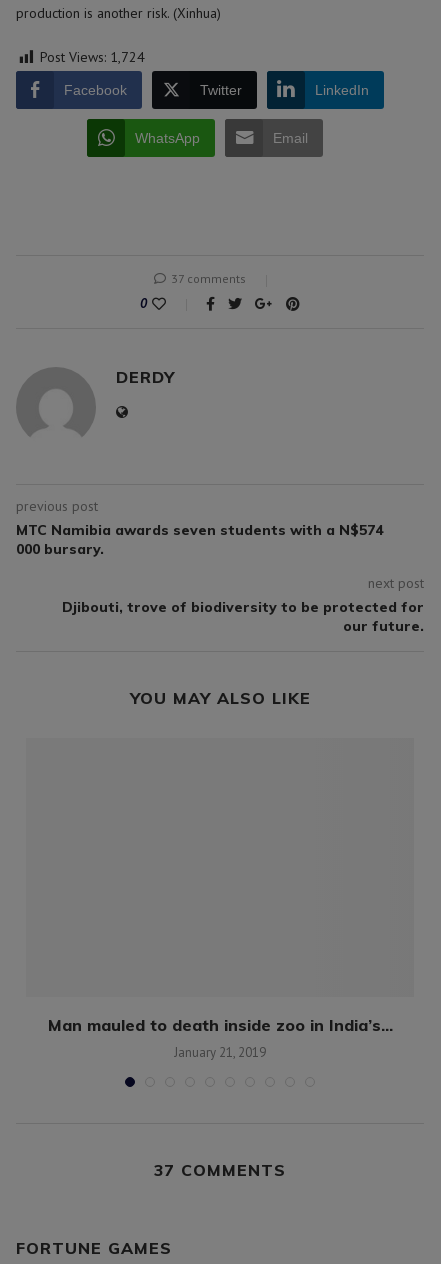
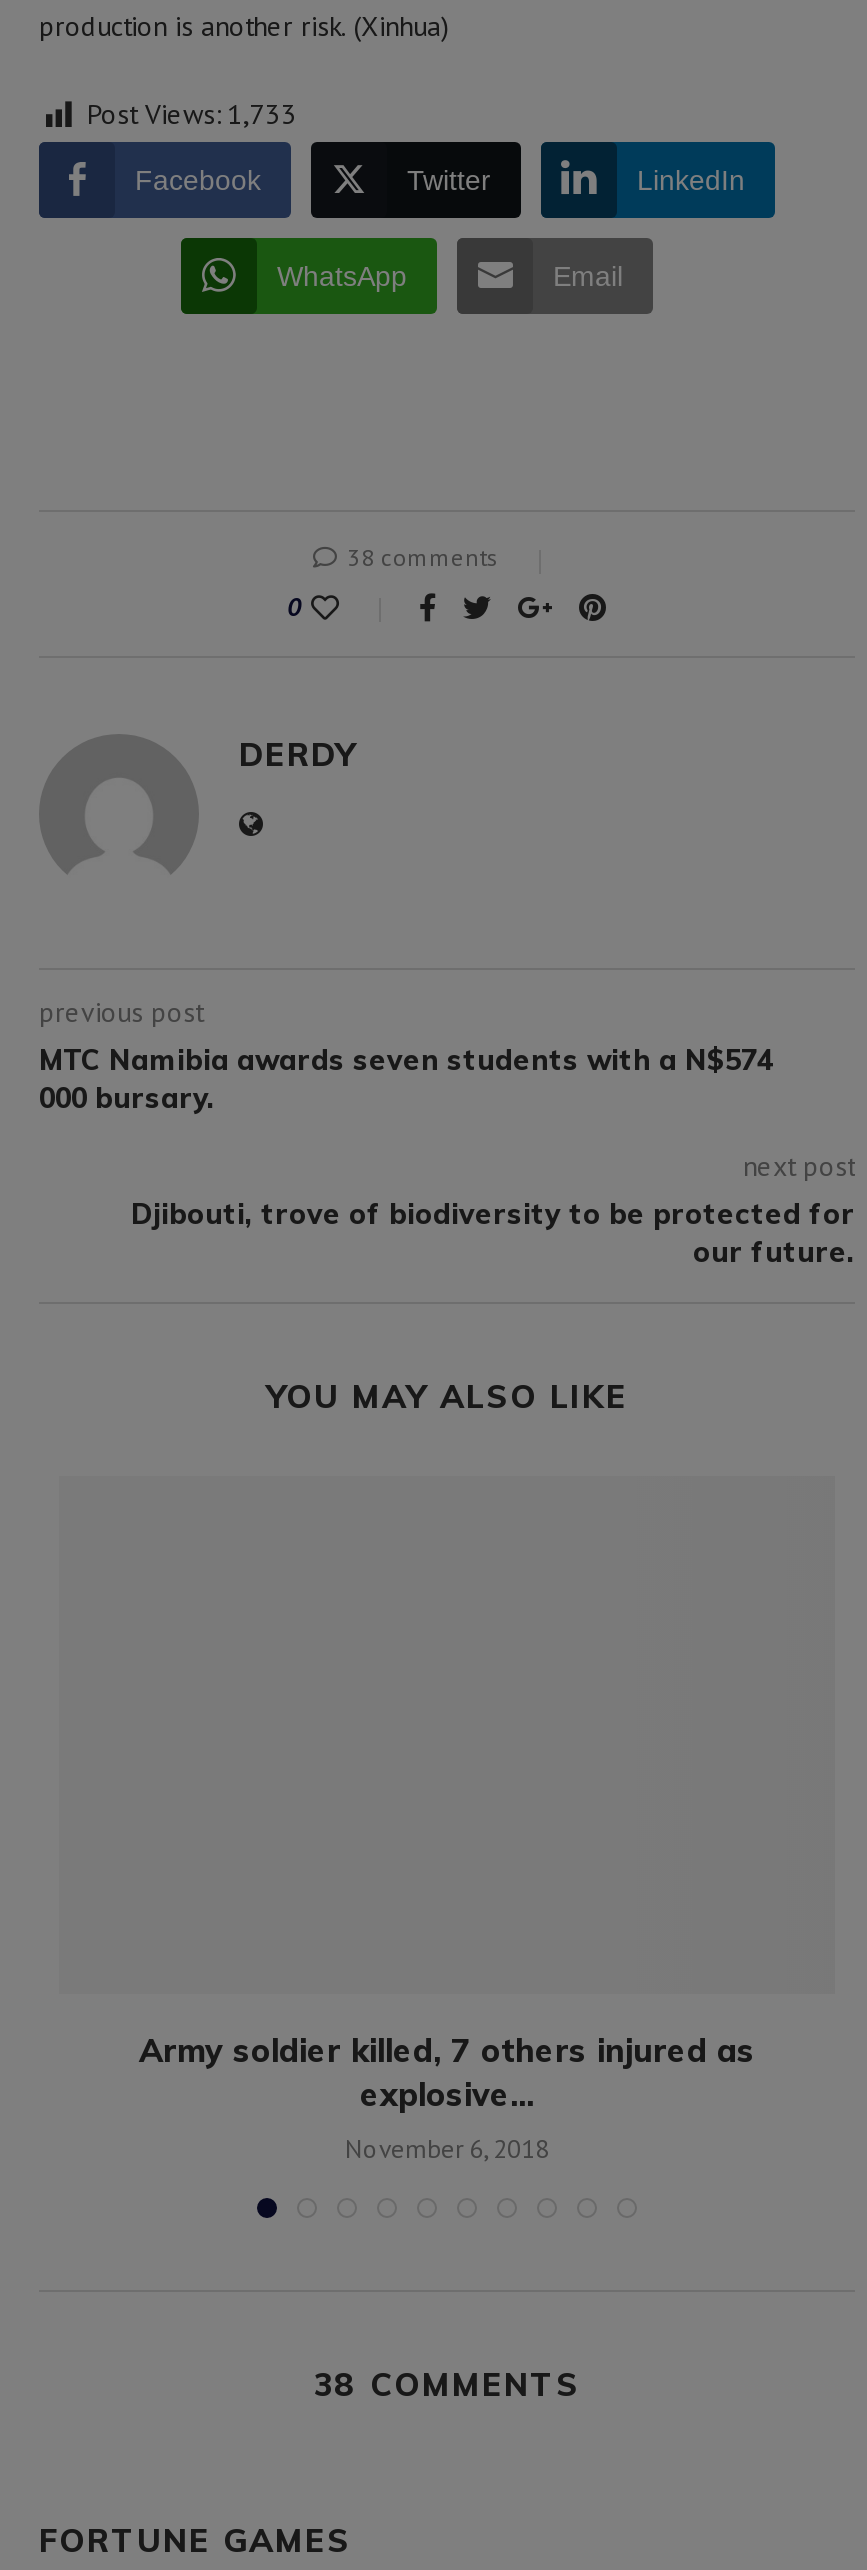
- Post Views: 1,724
+ Post Views: 1,733

- 37 comments
+ 38 comments

- Man mauled to death inside zoo in India’s...
- January 21, 2019
+ Army soldier killed, 7 others injured as
+ explosive...
+ November 6, 2018

- 37 COMMENTS
+ 38 COMMENTS
